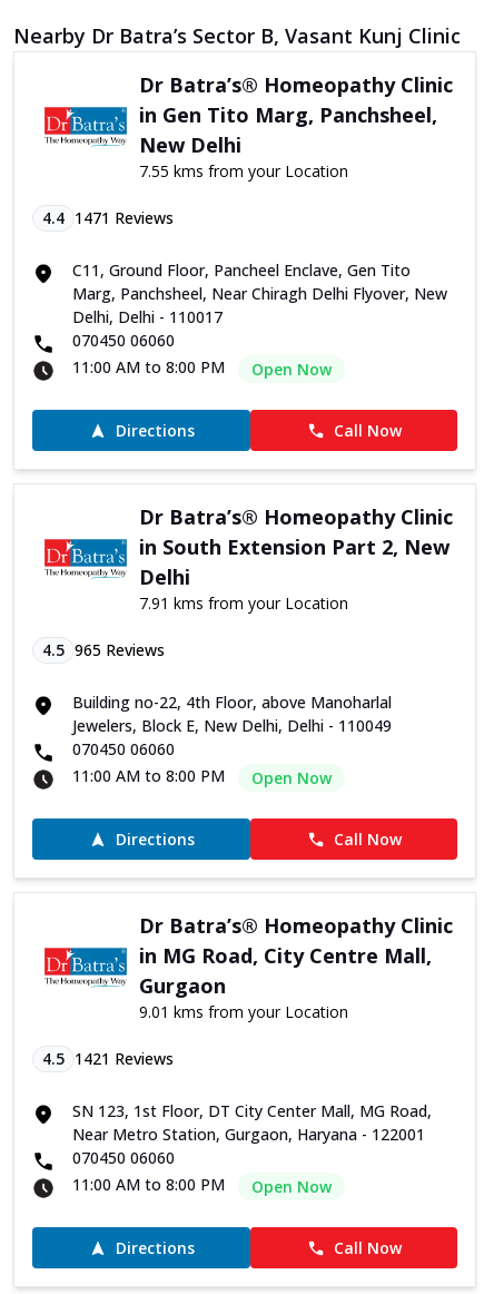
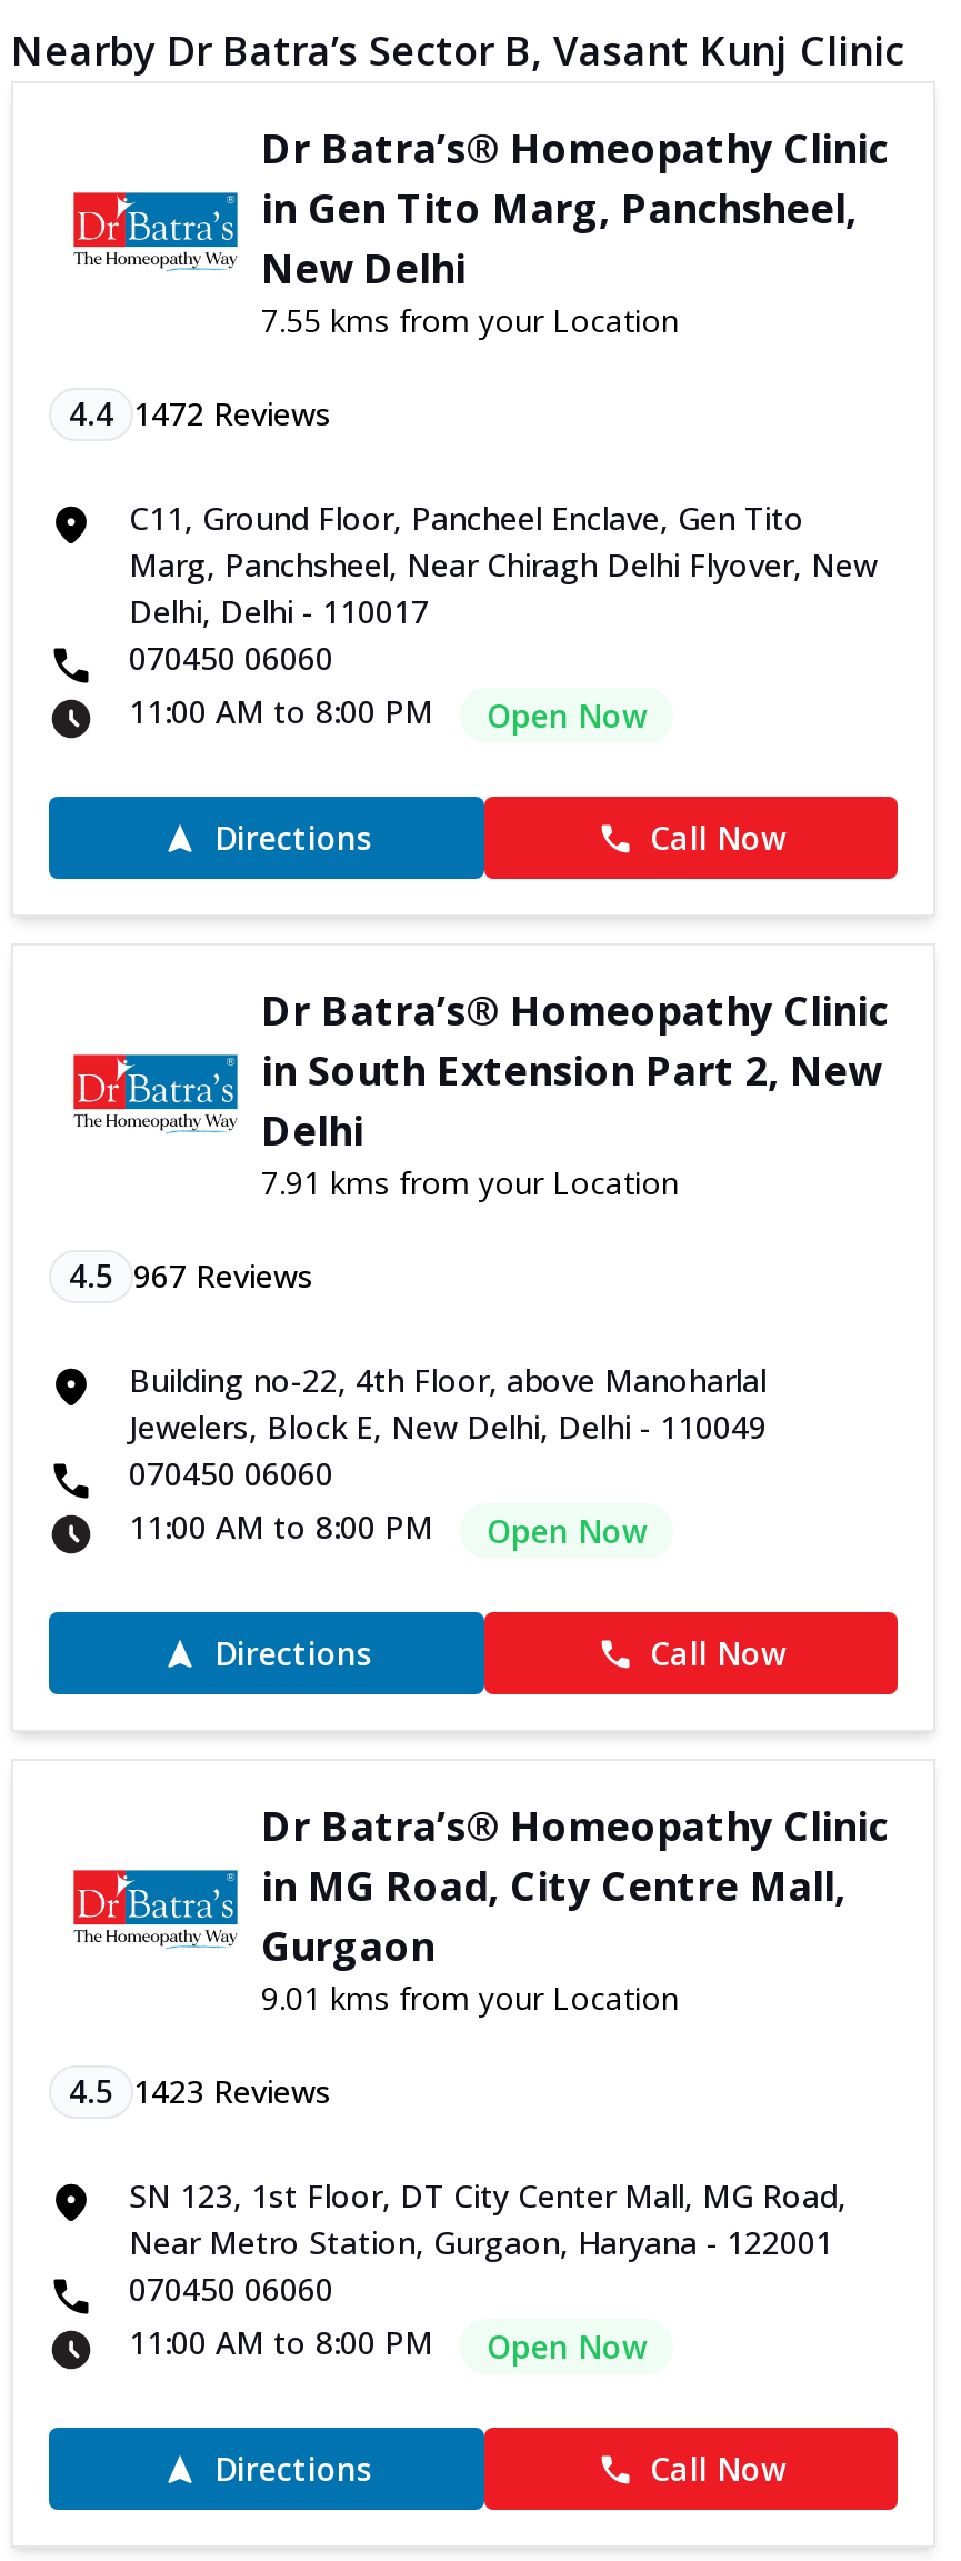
- 4.4 1471 Reviews
+ 4.4 1472 Reviews

- 4.5 965 Reviews
+ 4.5 967 Reviews

- 4.5 1421 Reviews
+ 4.5 1423 Reviews
